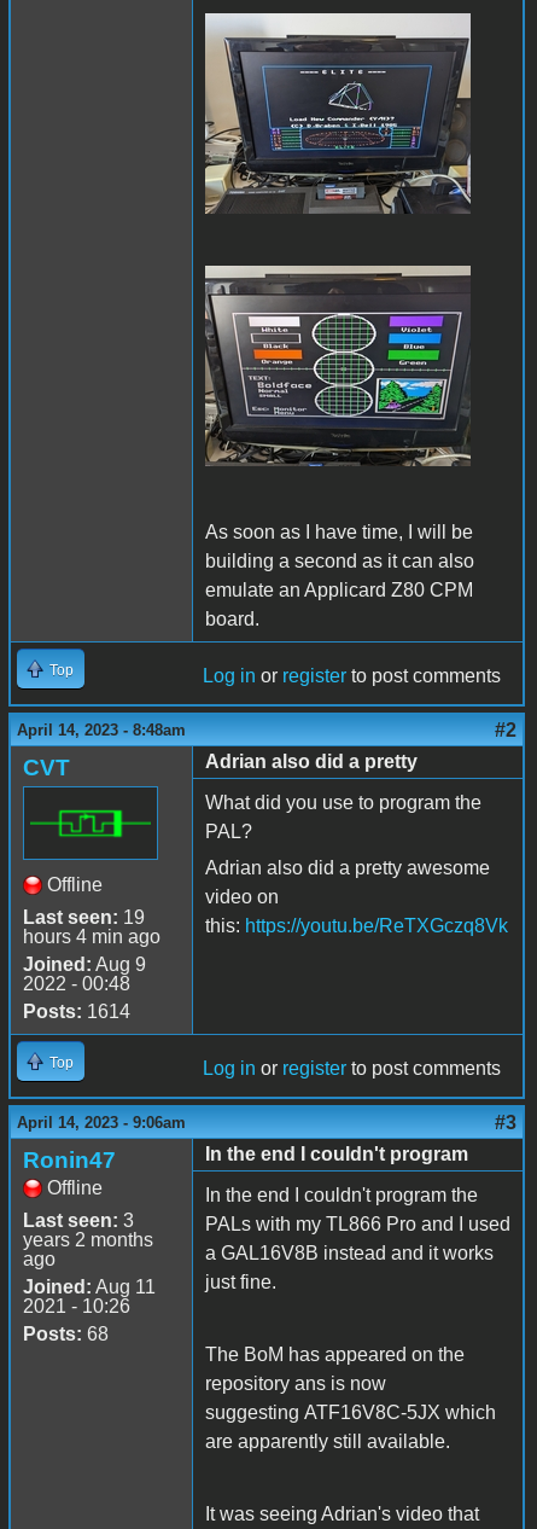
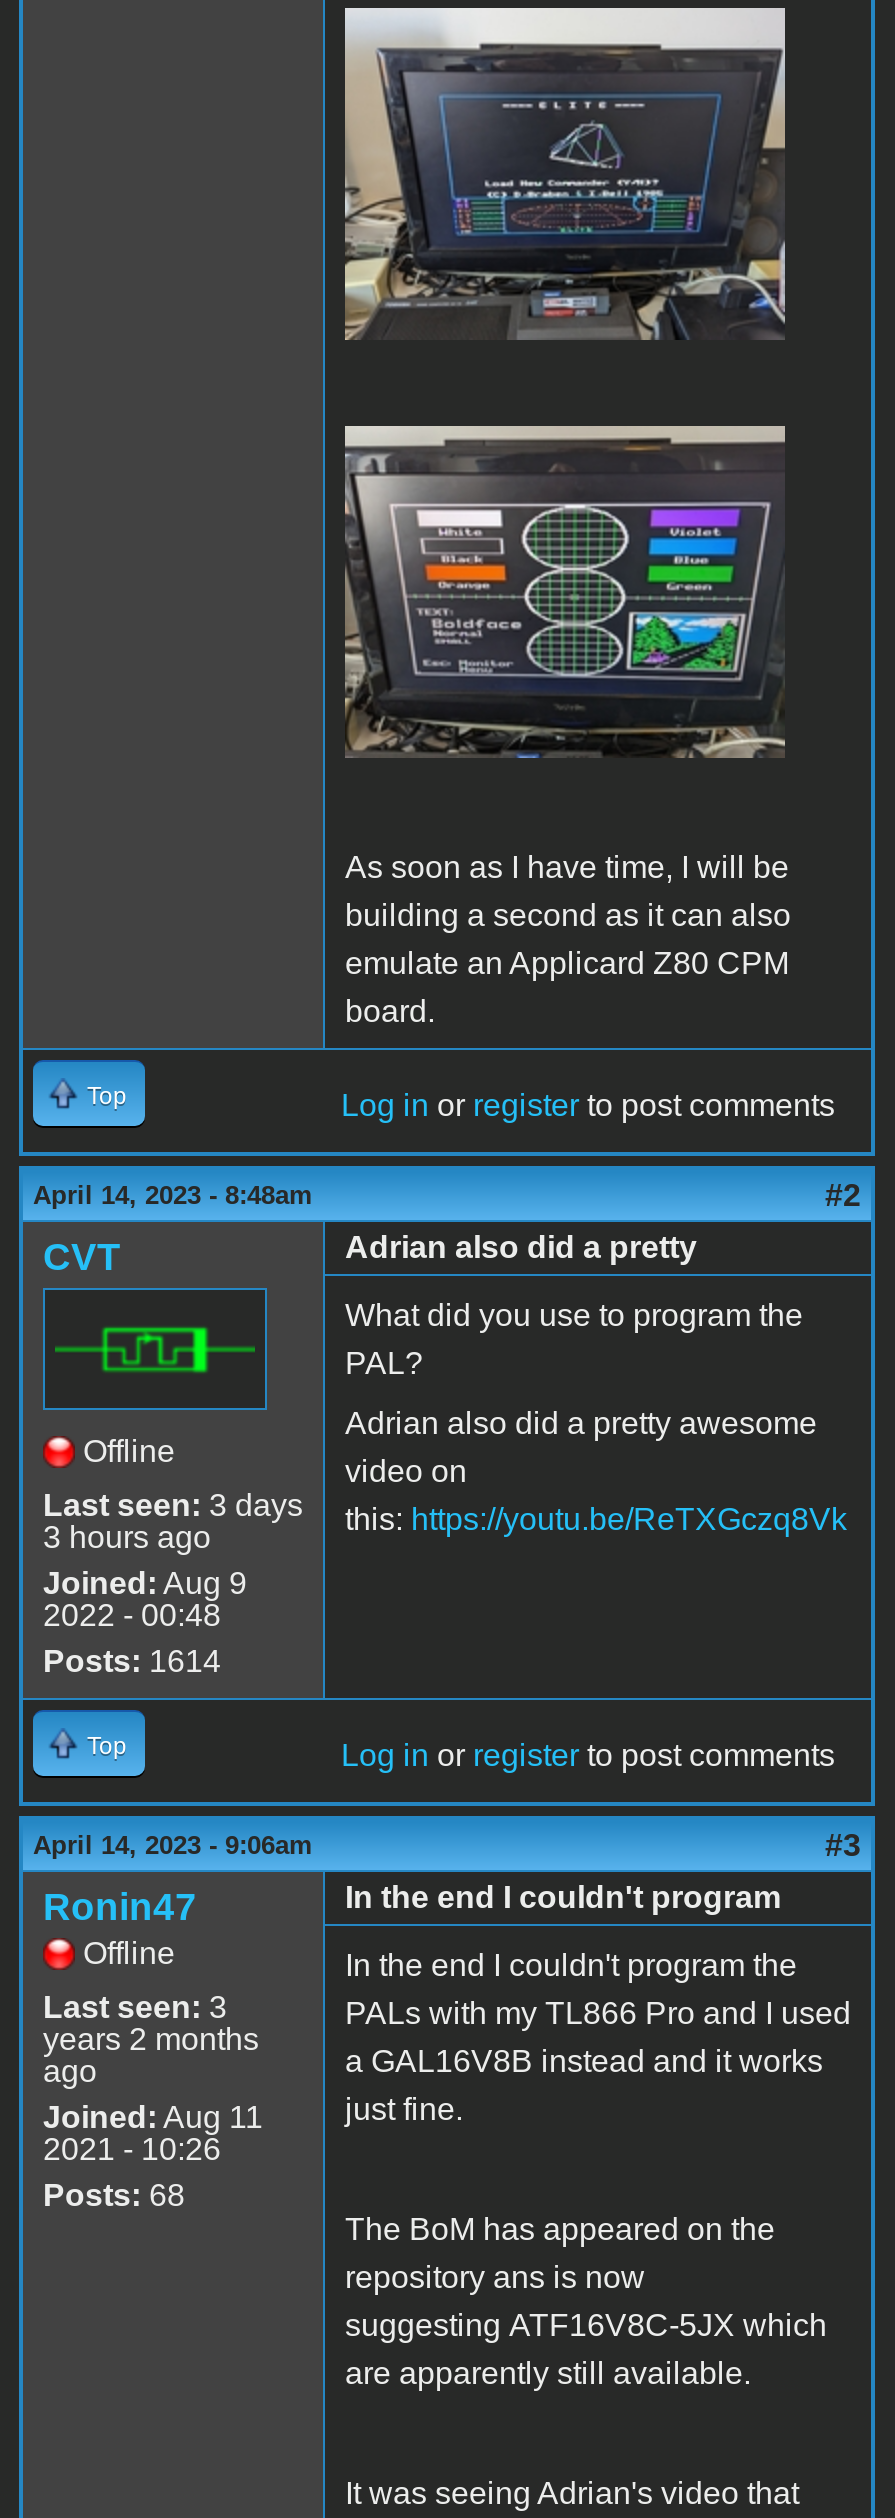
- Last seen: 19
- hours 4 min ago
+ Last seen: 3 days
+ 3 hours ago
